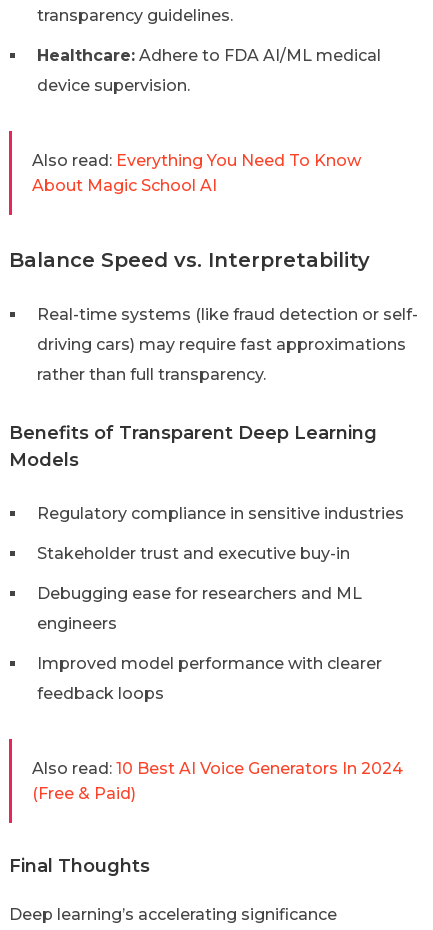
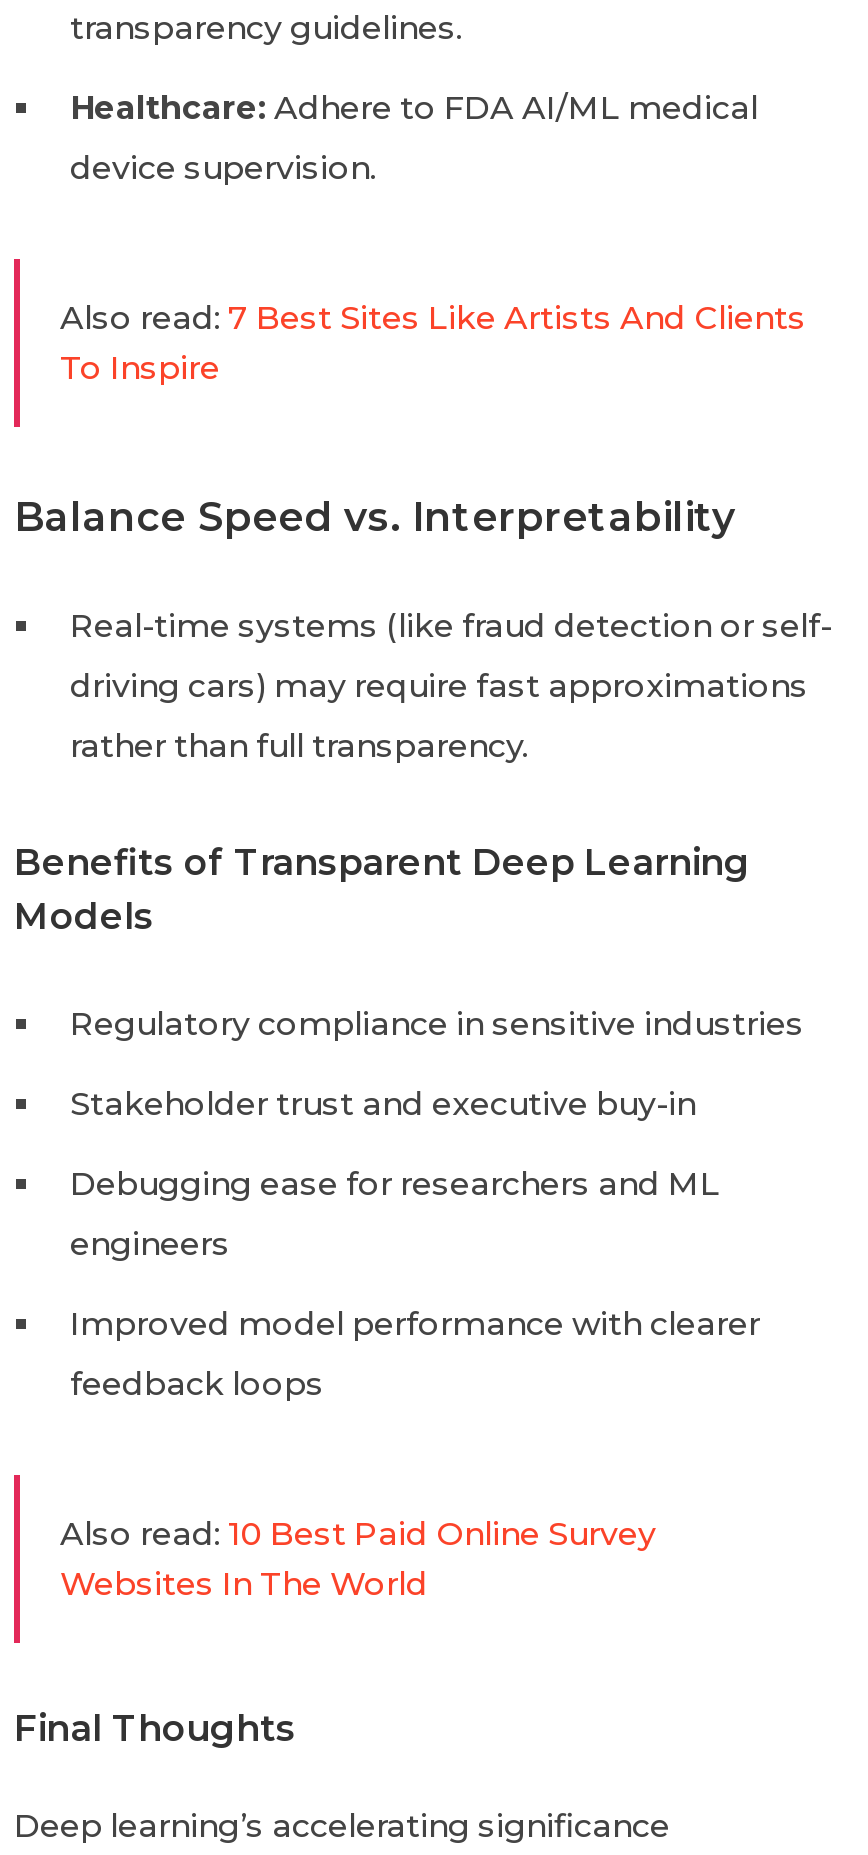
- Also read: Everything You Need To Know
- About Magic School AI
+ Also read: 7 Best Sites Like Artists And Clients
+ To Inspire

- Also read: 10 Best AI Voice Generators In 2024
- (Free & Paid)
+ Also read: 10 Best Paid Online Survey
+ Websites In The World
